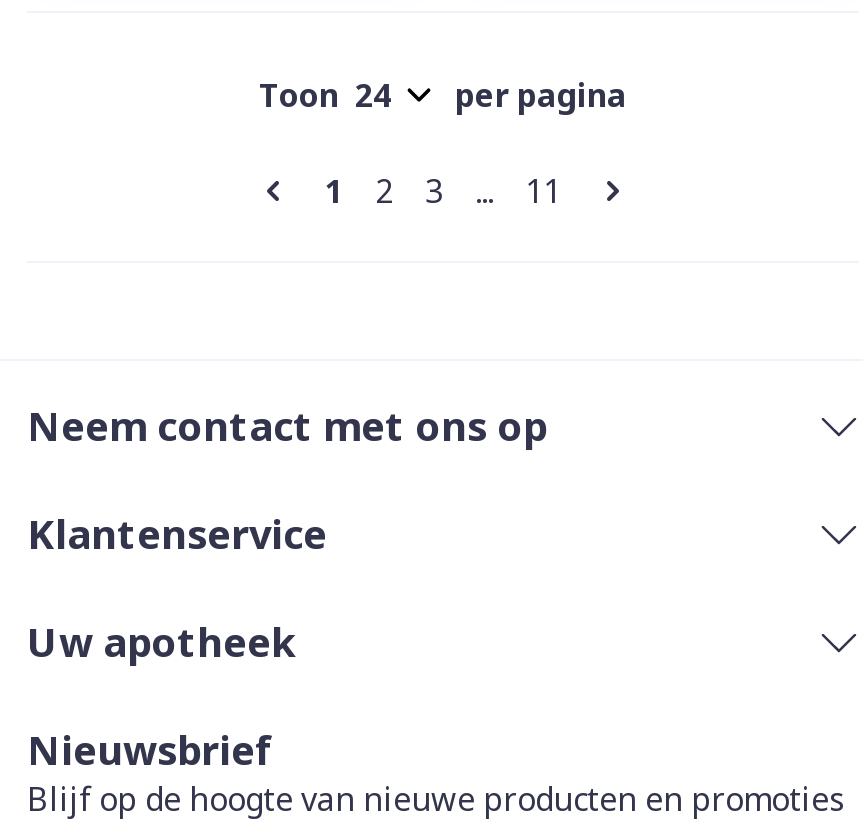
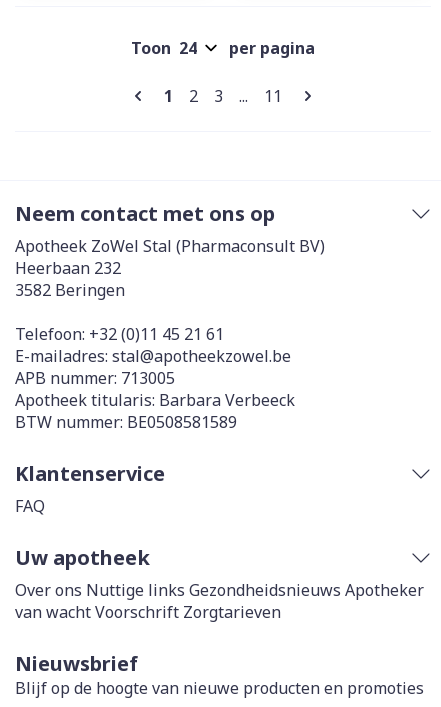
+ Apotheek ZoWel Stal (Pharmaconsult BV)
+ Heerbaan 232
+ 3582 Beringen
+ Telefoon: +32 (0)11 45 21 61
+ E-mailadres: stal@apotheekzowel.be
+ APB nummer: 713005
+ Apotheek titularis: Barbara Verbeeck
+ BTW nummer: BE0508581589

+ FAQ

+ Over ons Nuttige links Gezondheidsnieuws Apotheker
+ van wacht Voorschrift Zorgtarieven
